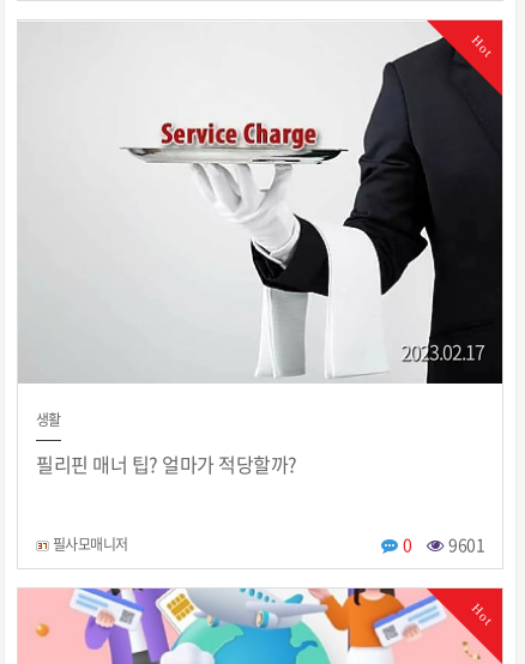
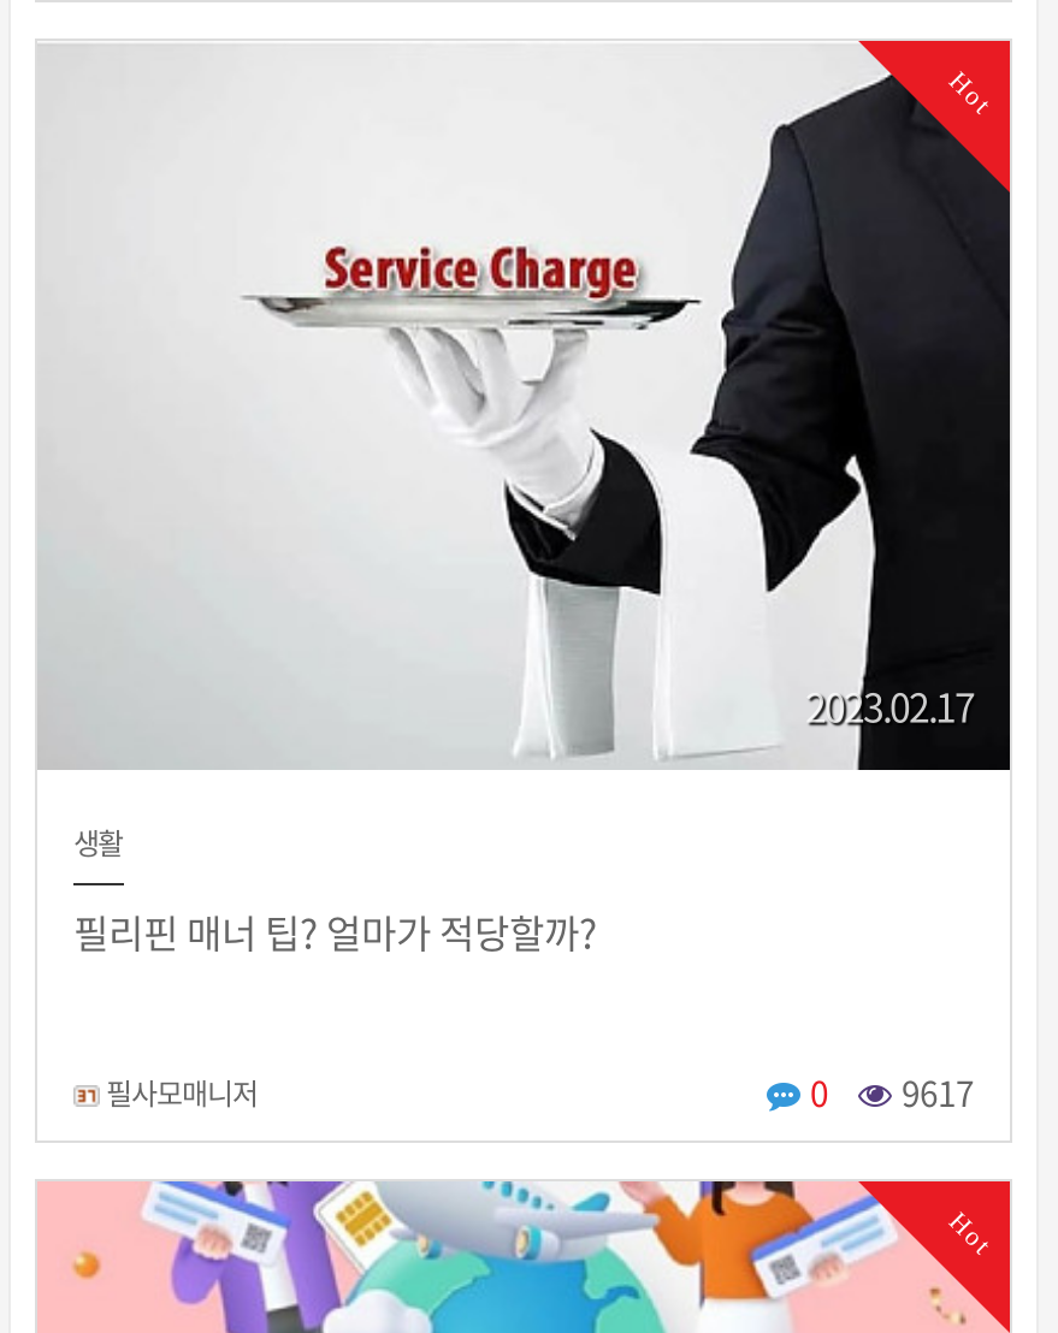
- 0 9601
+ 0 9617
